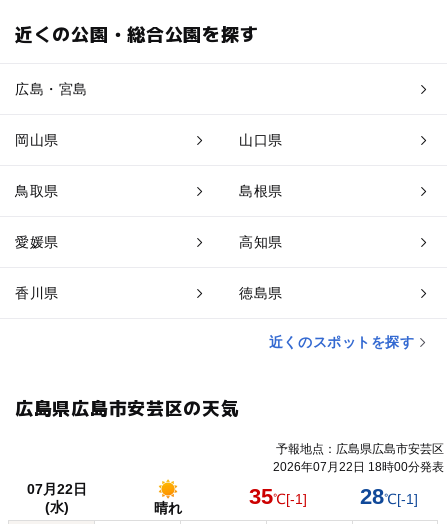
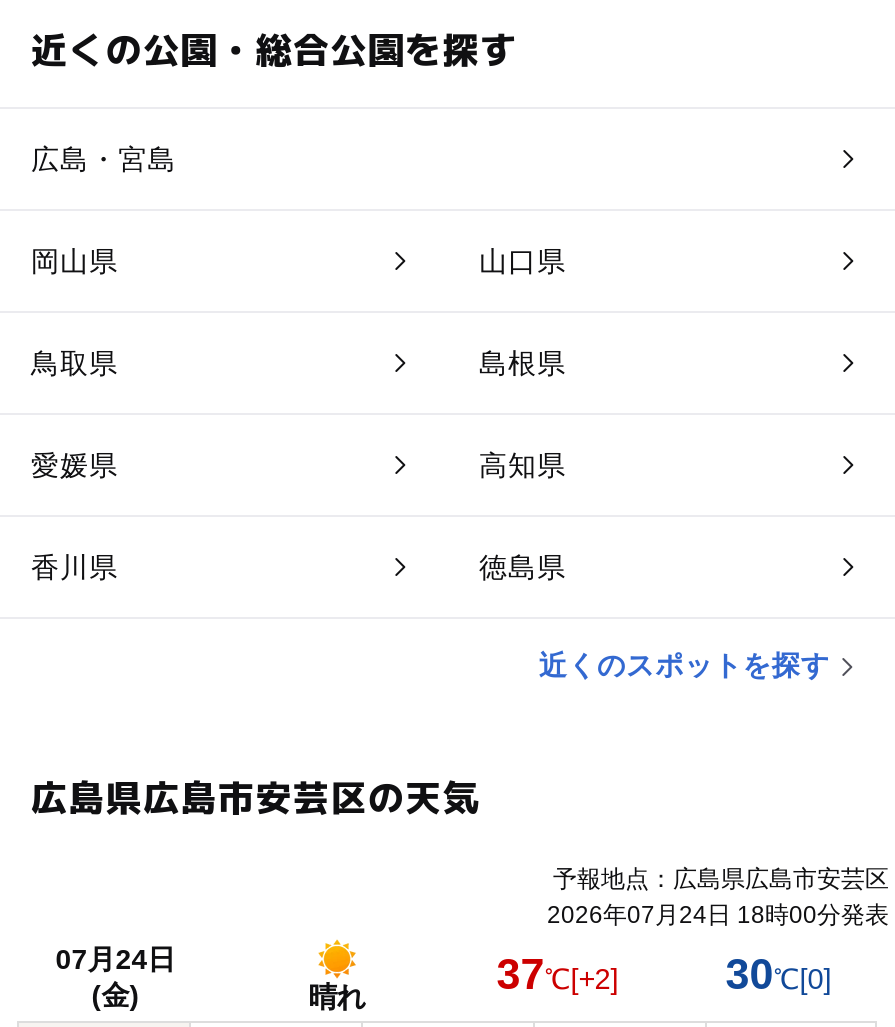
- 2026年07月22日 18時00分発表
- 07月22日
- (水)
+ 2026年07月24日 18時00分発表
+ 07月24日
+ (金)

- 35℃[-1]
+ 37℃[+2]

- 28℃[-1]
+ 30℃[0]
